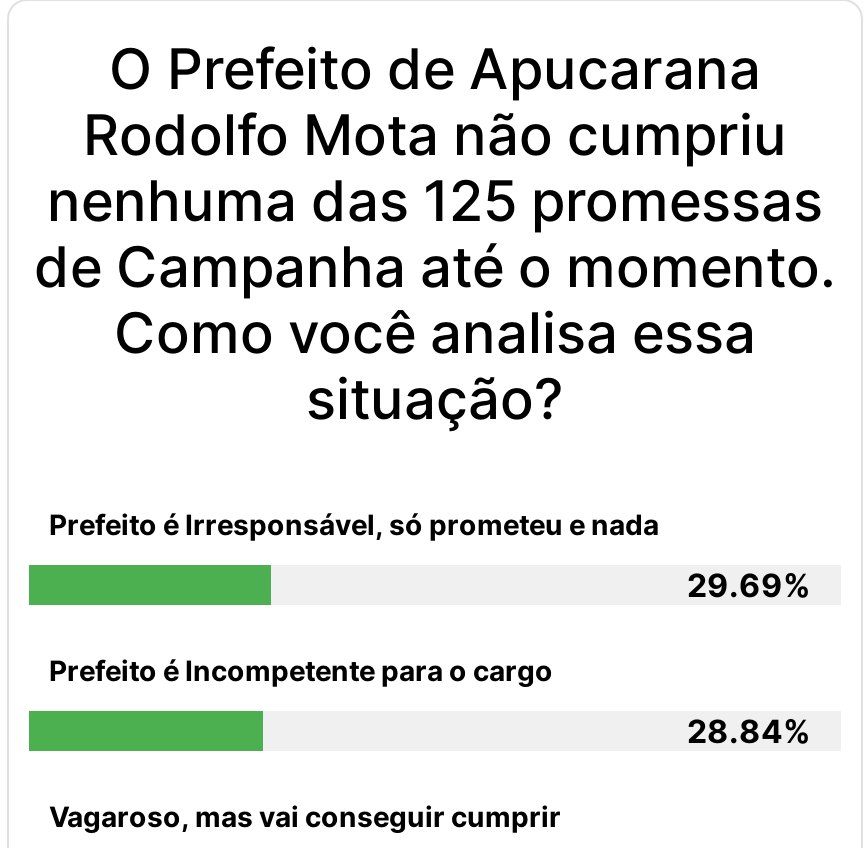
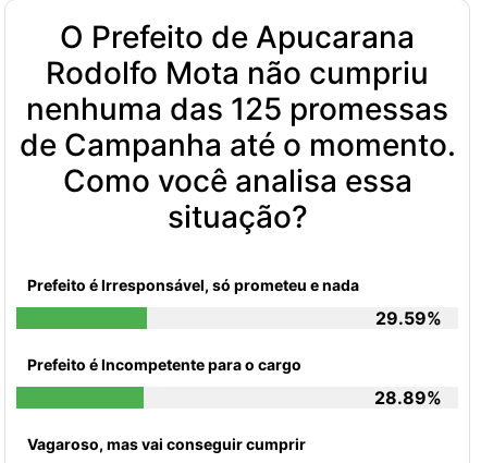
- 29.69%
+ 29.59%

- 28.84%
+ 28.89%
